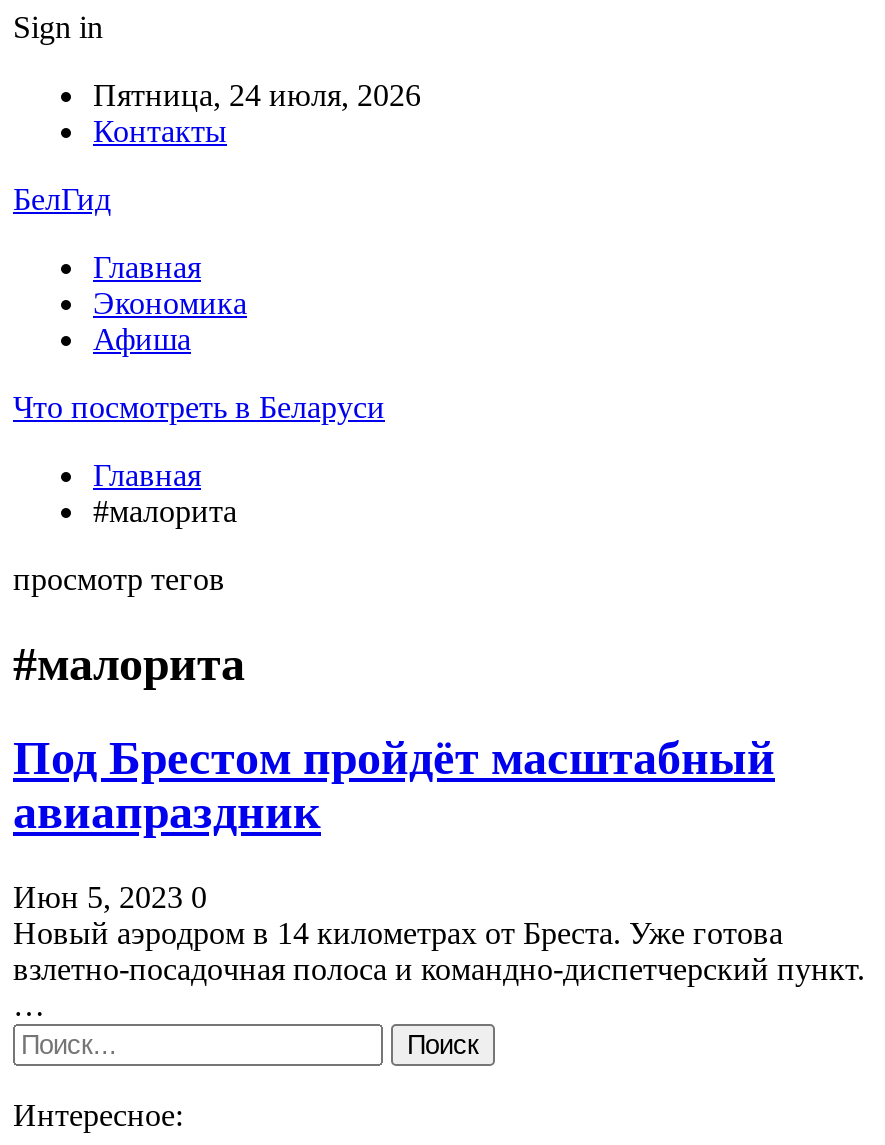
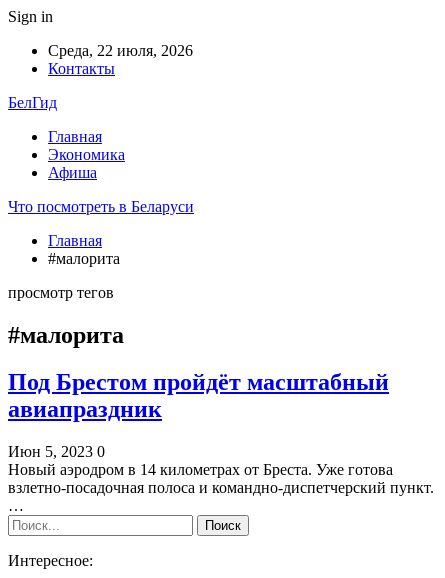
- Пятница, 24 июля, 2026
+ Среда, 22 июля, 2026
